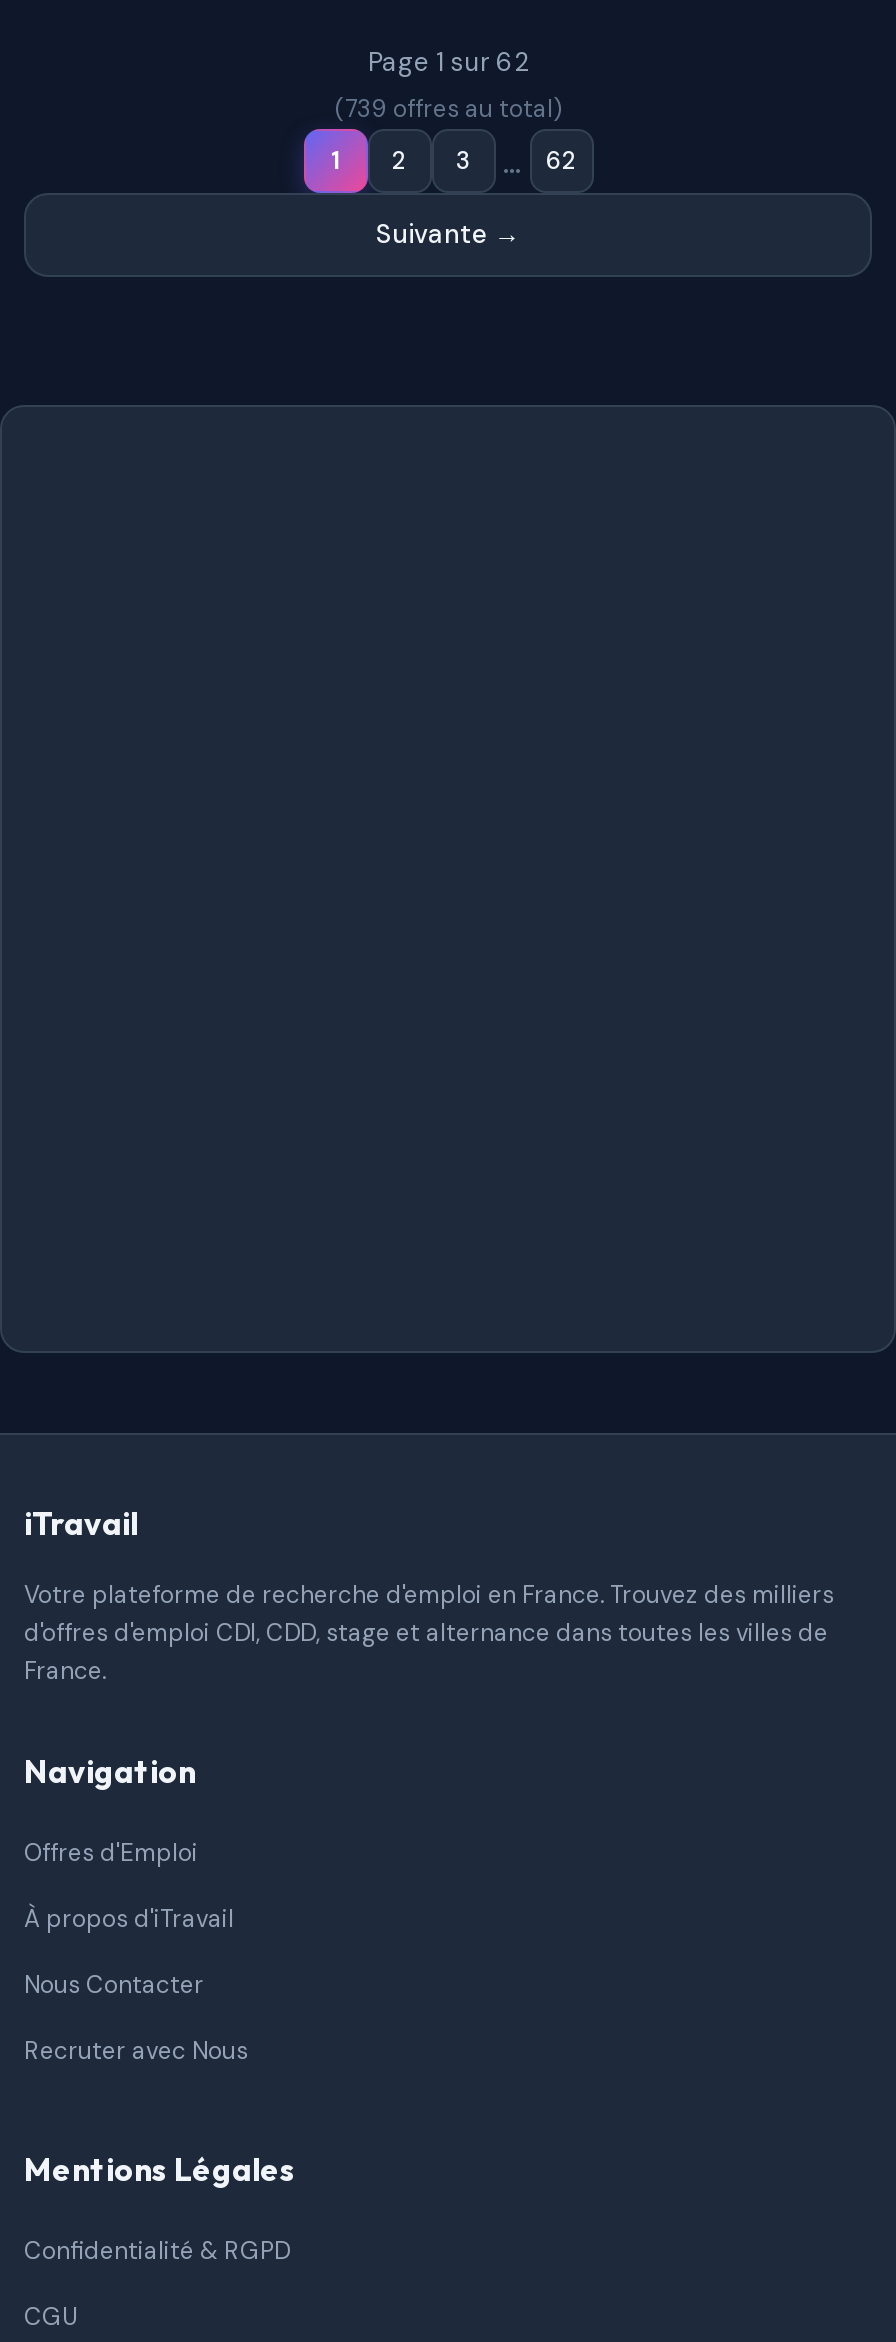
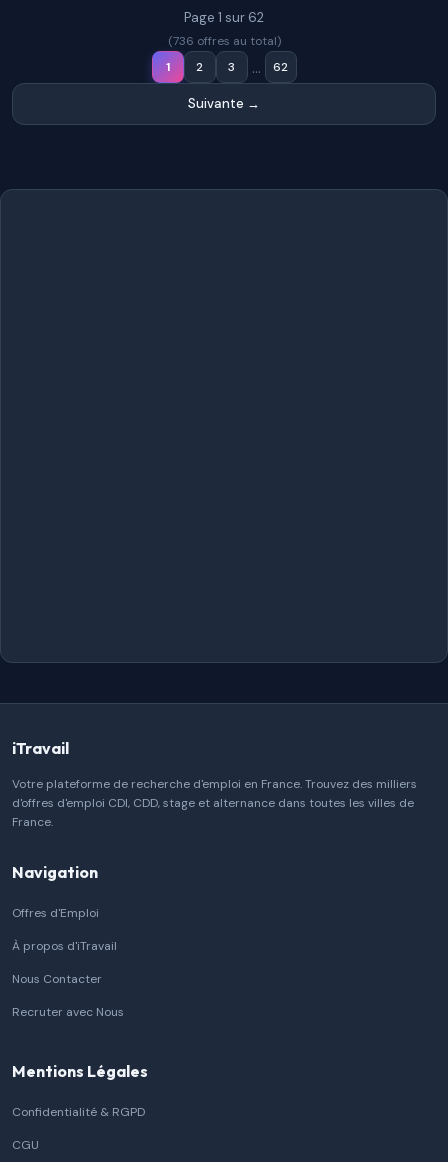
- (739 offres au total)
+ (736 offres au total)
